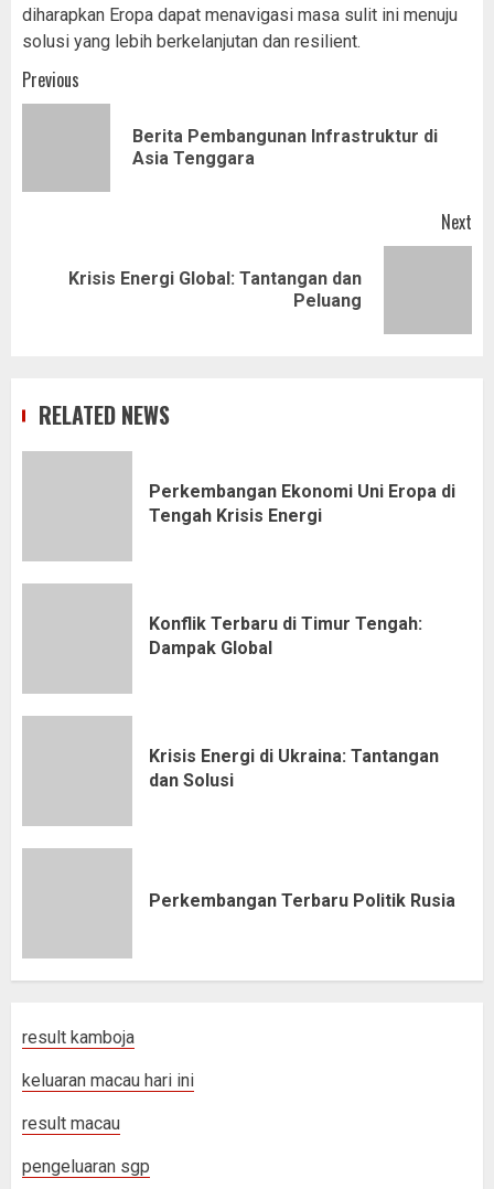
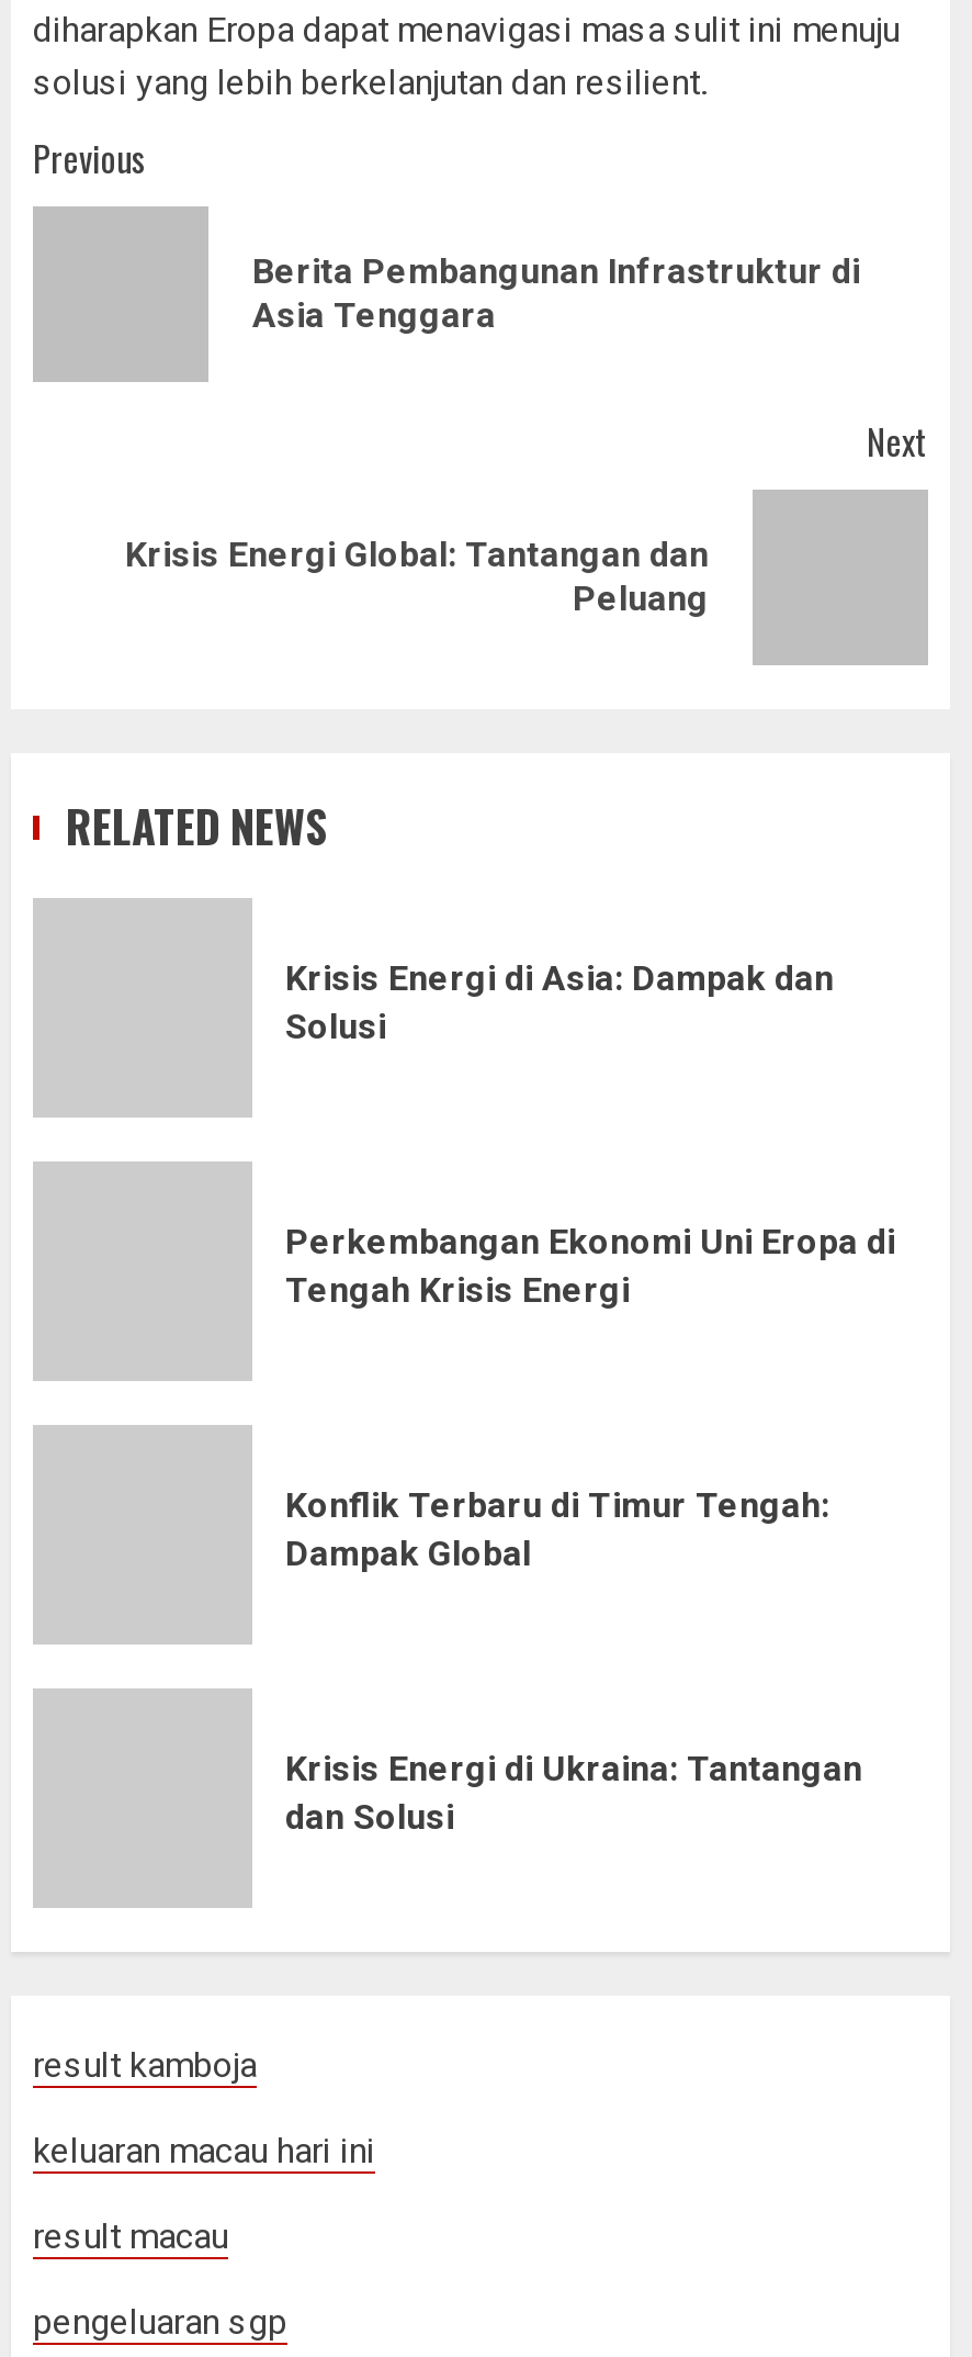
+ Krisis Energi di Asia: Dampak dan
+ Solusi

moved down: Perkembangan Ekonomi Uni Eropa di | Tengah Krisis Energi | Konflik Terbaru di Timur Tengah: | Dampak Global | Krisis Energi di Ukraina: Tantangan | dan Solusi

- Perkembangan Terbaru Politik Rusia
